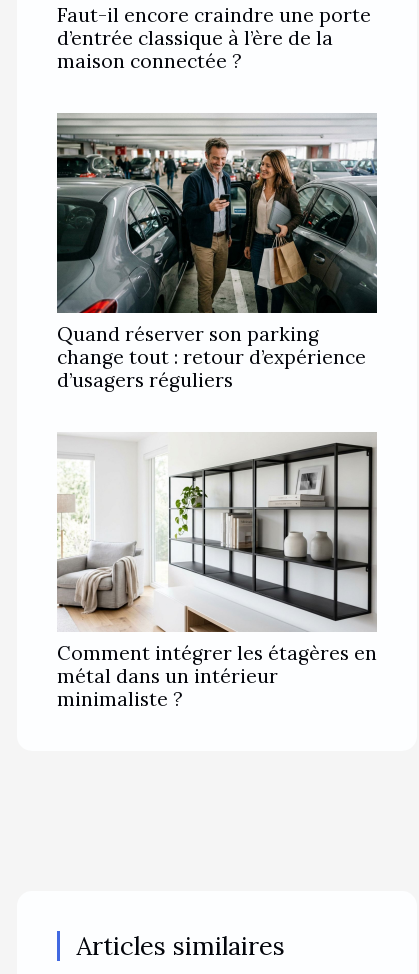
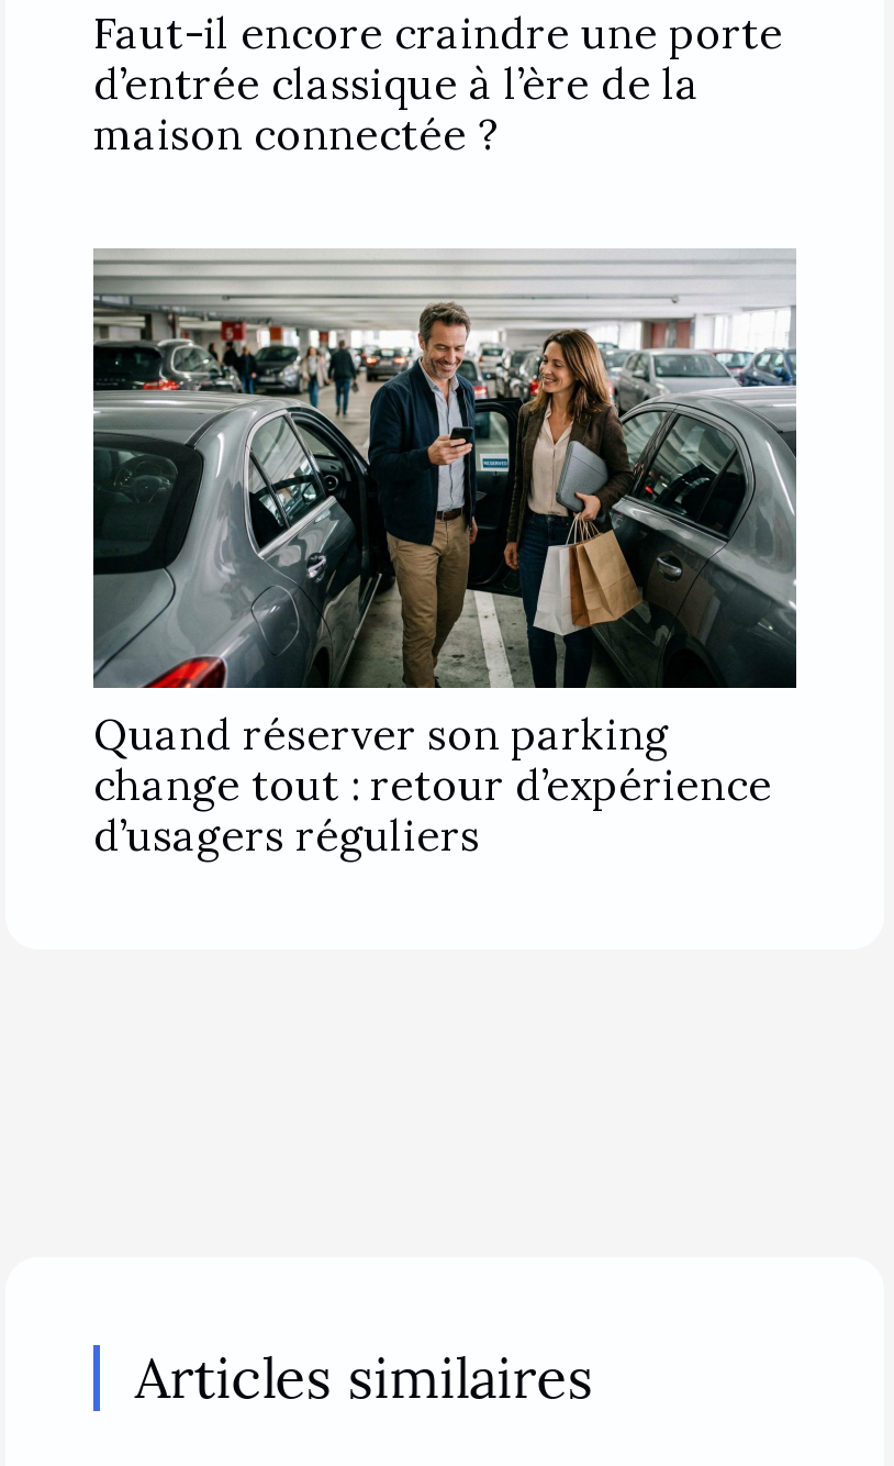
- [image]
- Comment intégrer les étagères en
- métal dans un intérieur
- minimaliste ?
